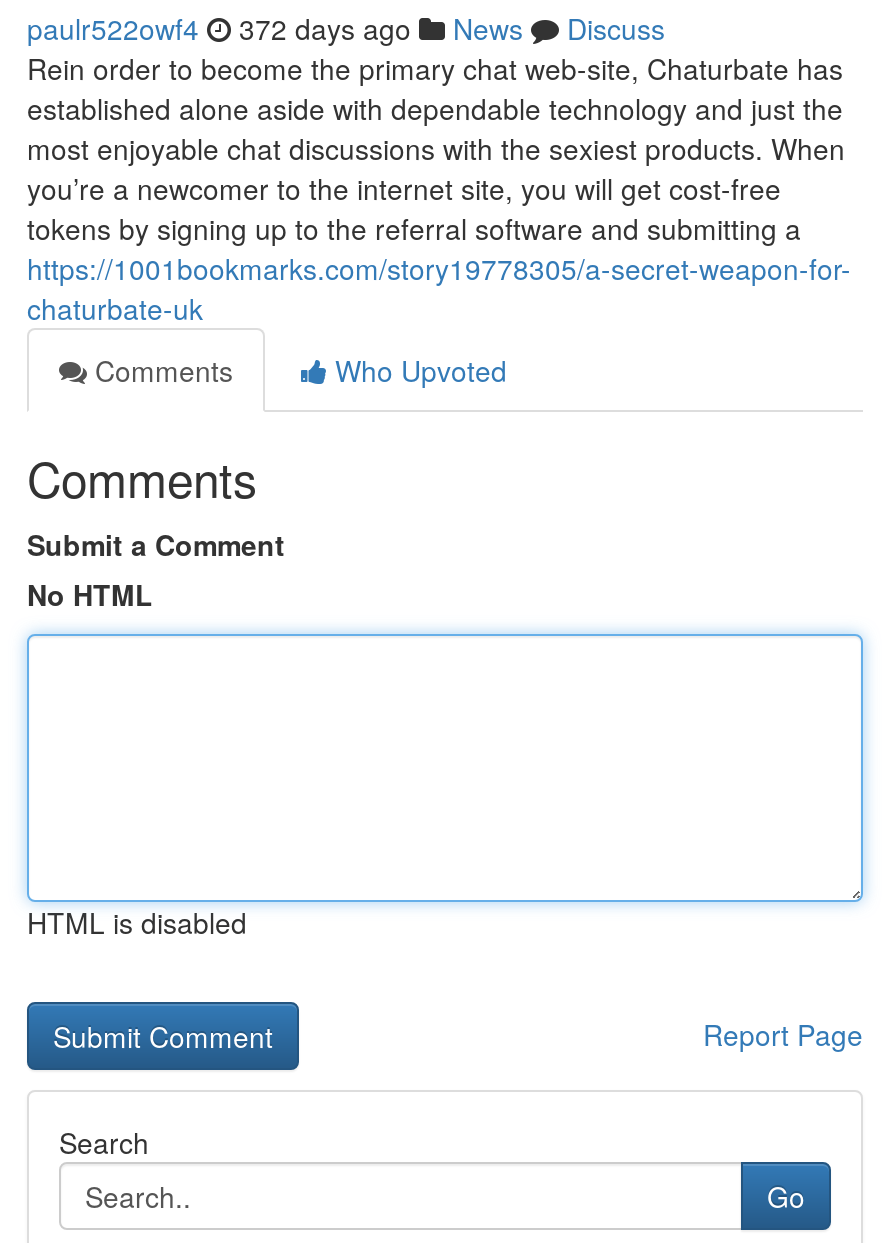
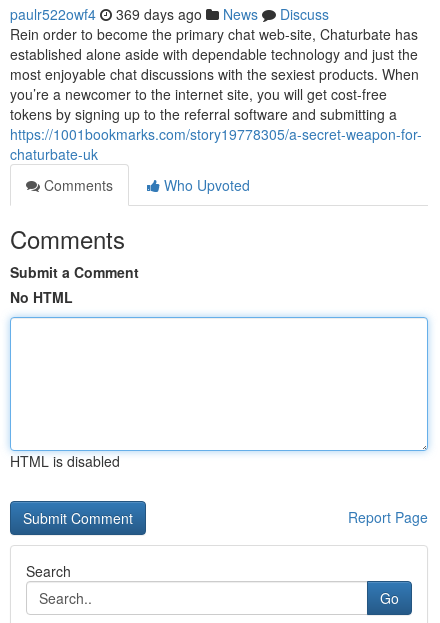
- paulr522owf4 372 days ago News Discuss
+ paulr522owf4 369 days ago News Discuss
